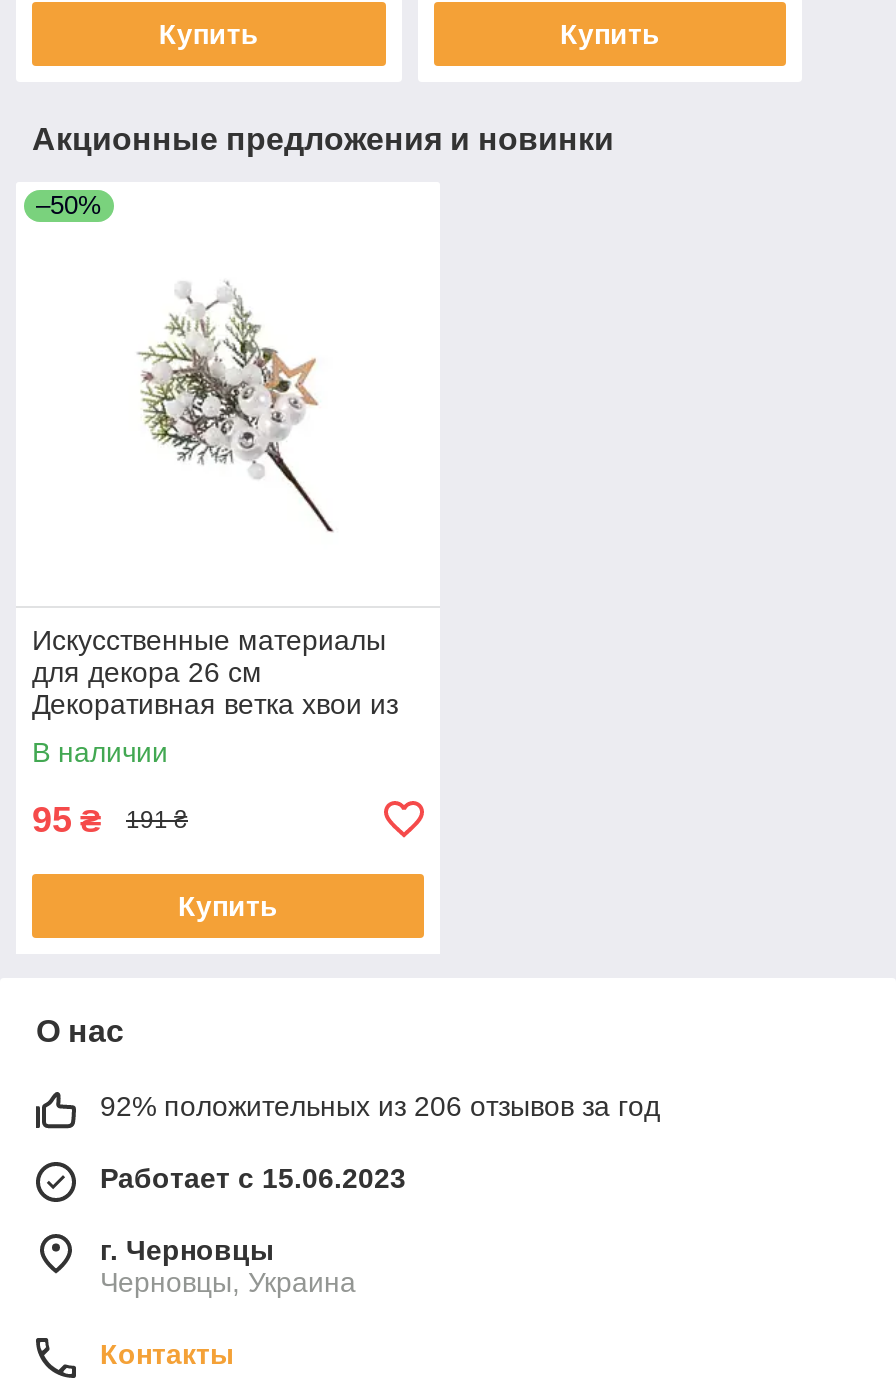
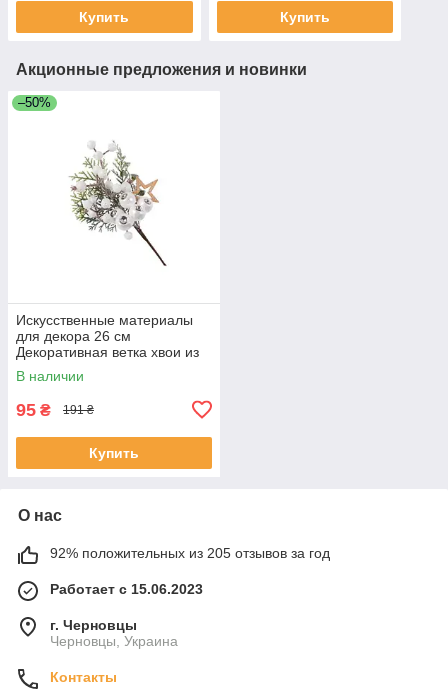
- 92% положительных из 206 отзывов за год
+ 92% положительных из 205 отзывов за год
